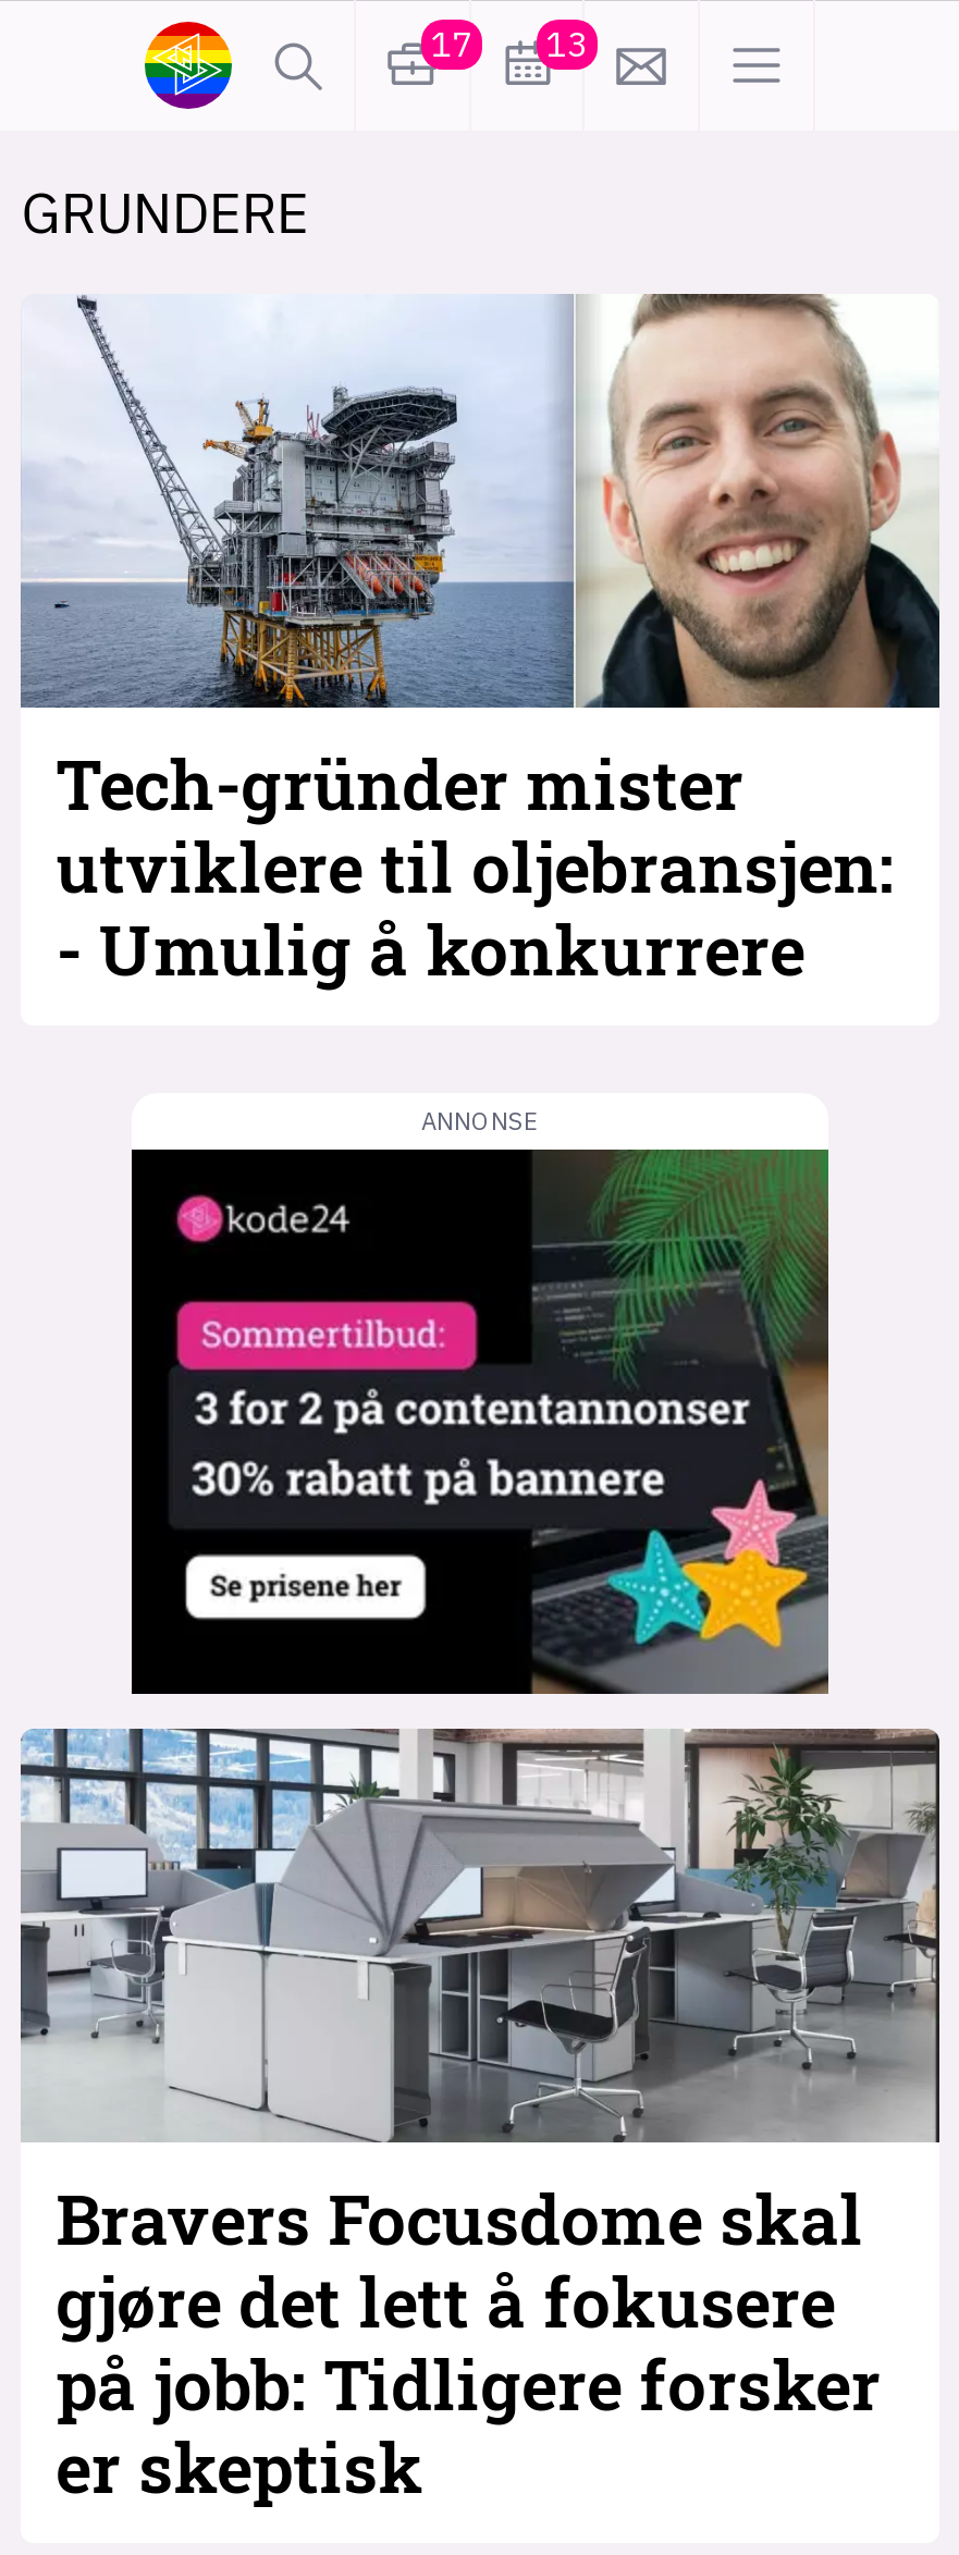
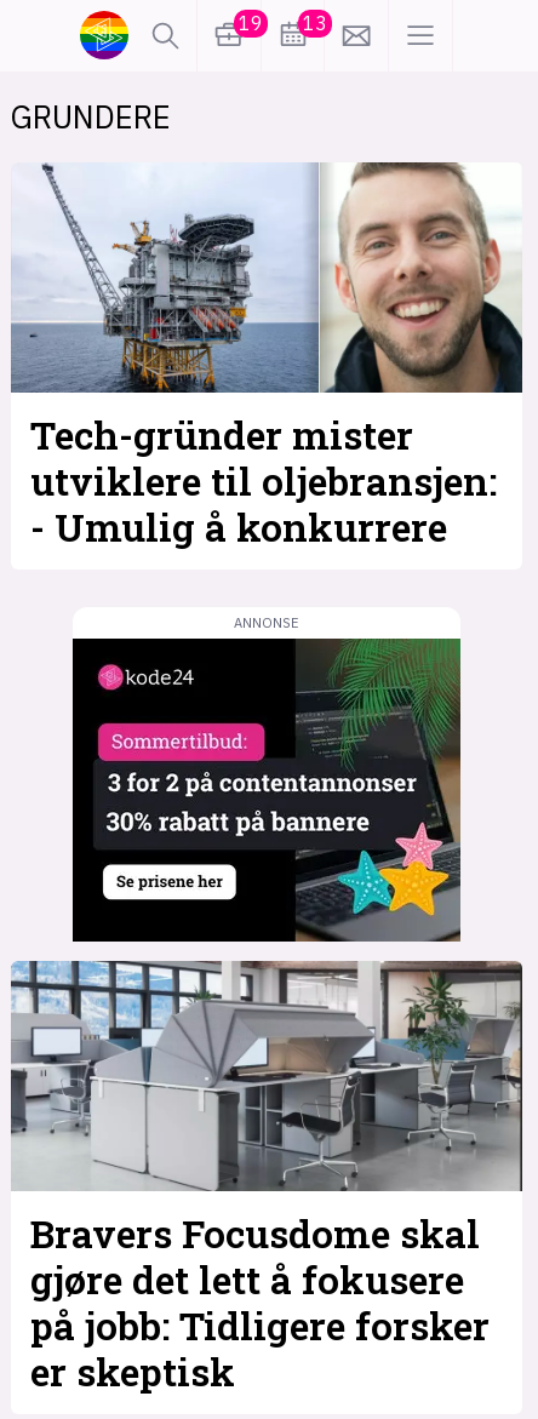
- 17 13
+ 19 13
